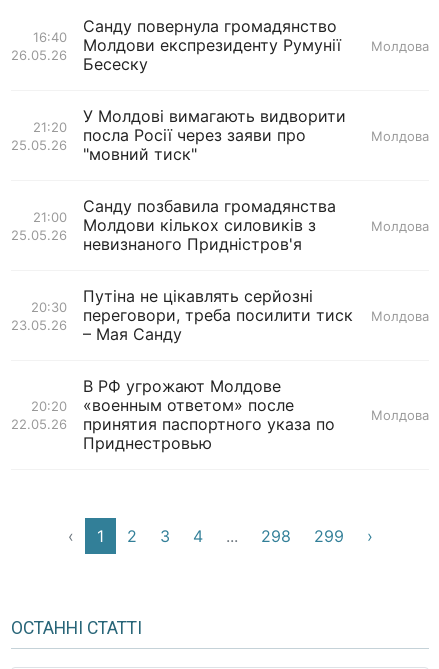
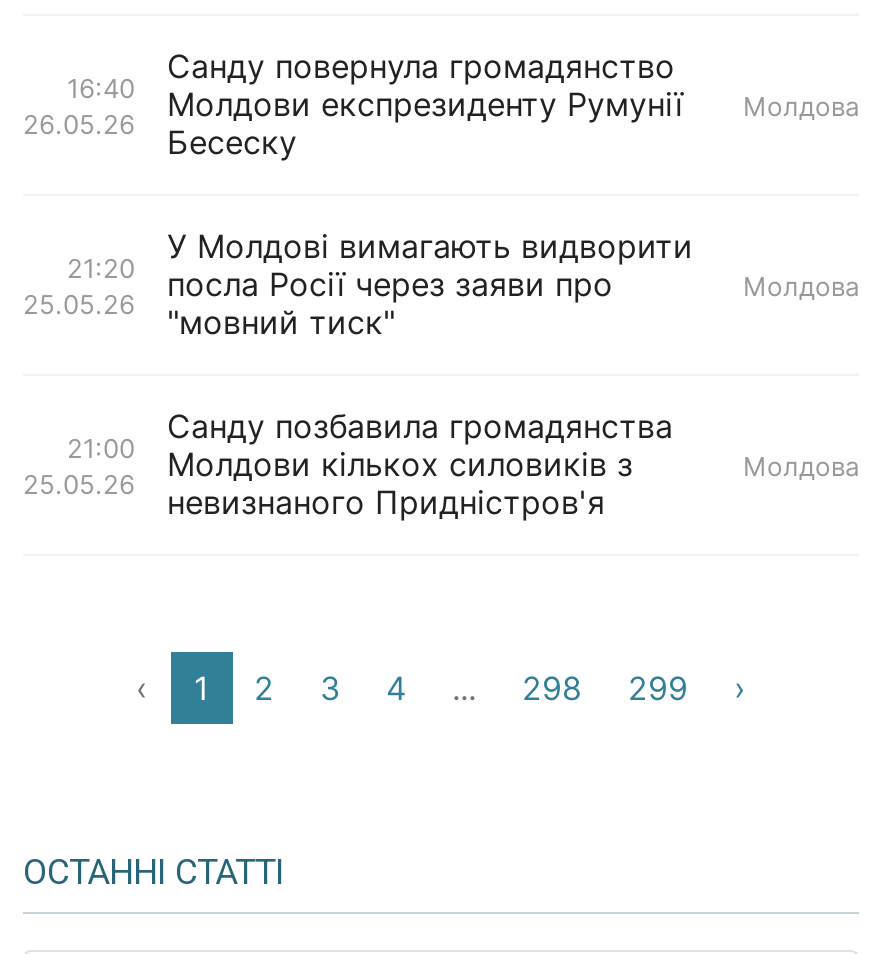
- Путіна не цікавлять серйозні
- переговори, треба посилити тиск
- – Мая Санду

- 20:30
- 23.05.26

- Молдова

- В РФ угрожают Молдове
- «военным ответом» после
- принятия паспортного указа по
- Приднестровью

- 20:20
- 22.05.26

- Молдова
